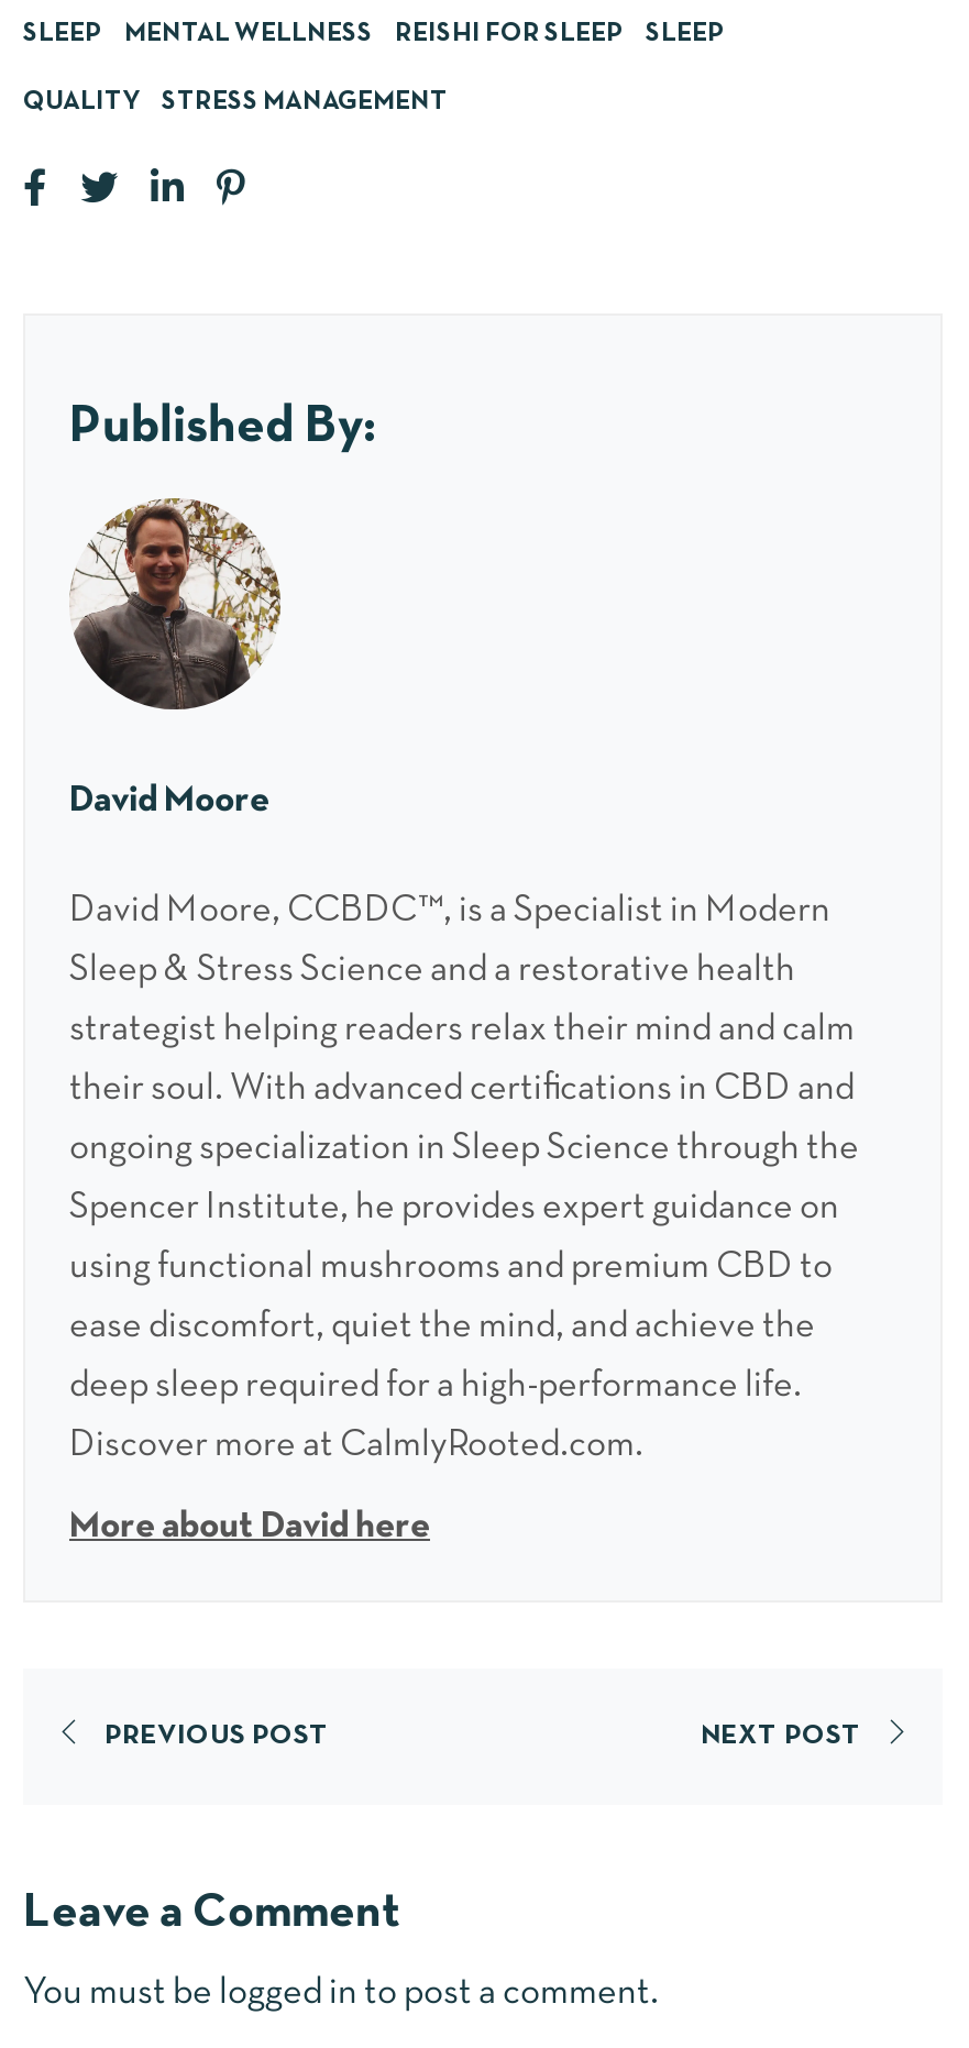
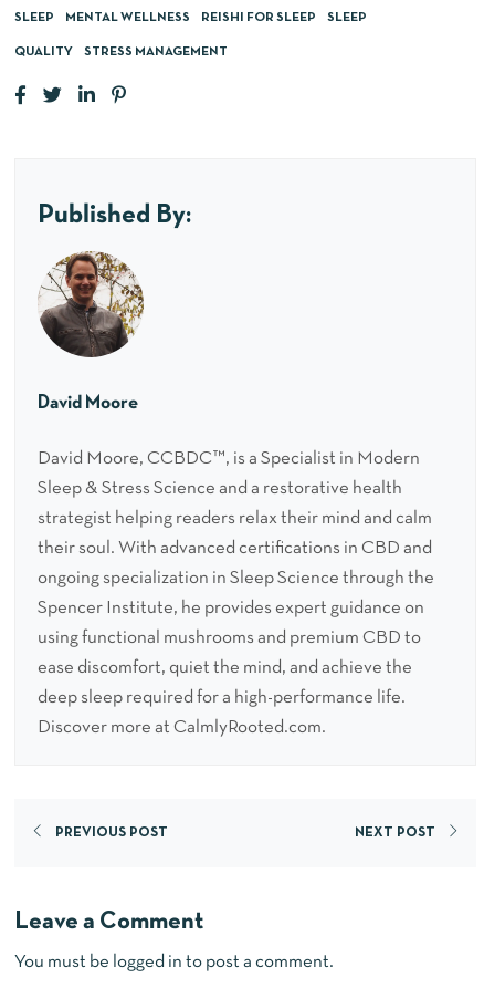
- More about David here
